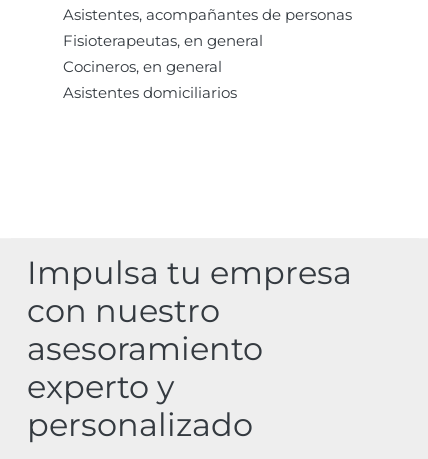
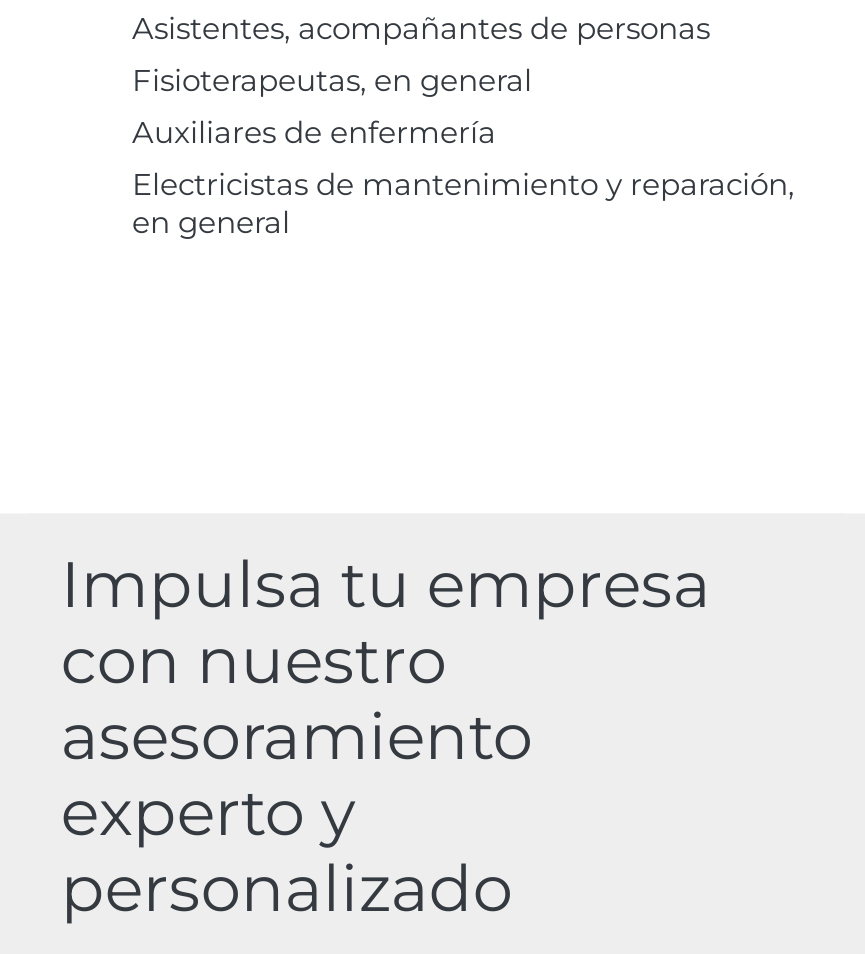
- Cocineros, en general
- Asistentes domiciliarios
+ Auxiliares de enfermería
+ Electricistas de mantenimiento y reparación,
+ en general
